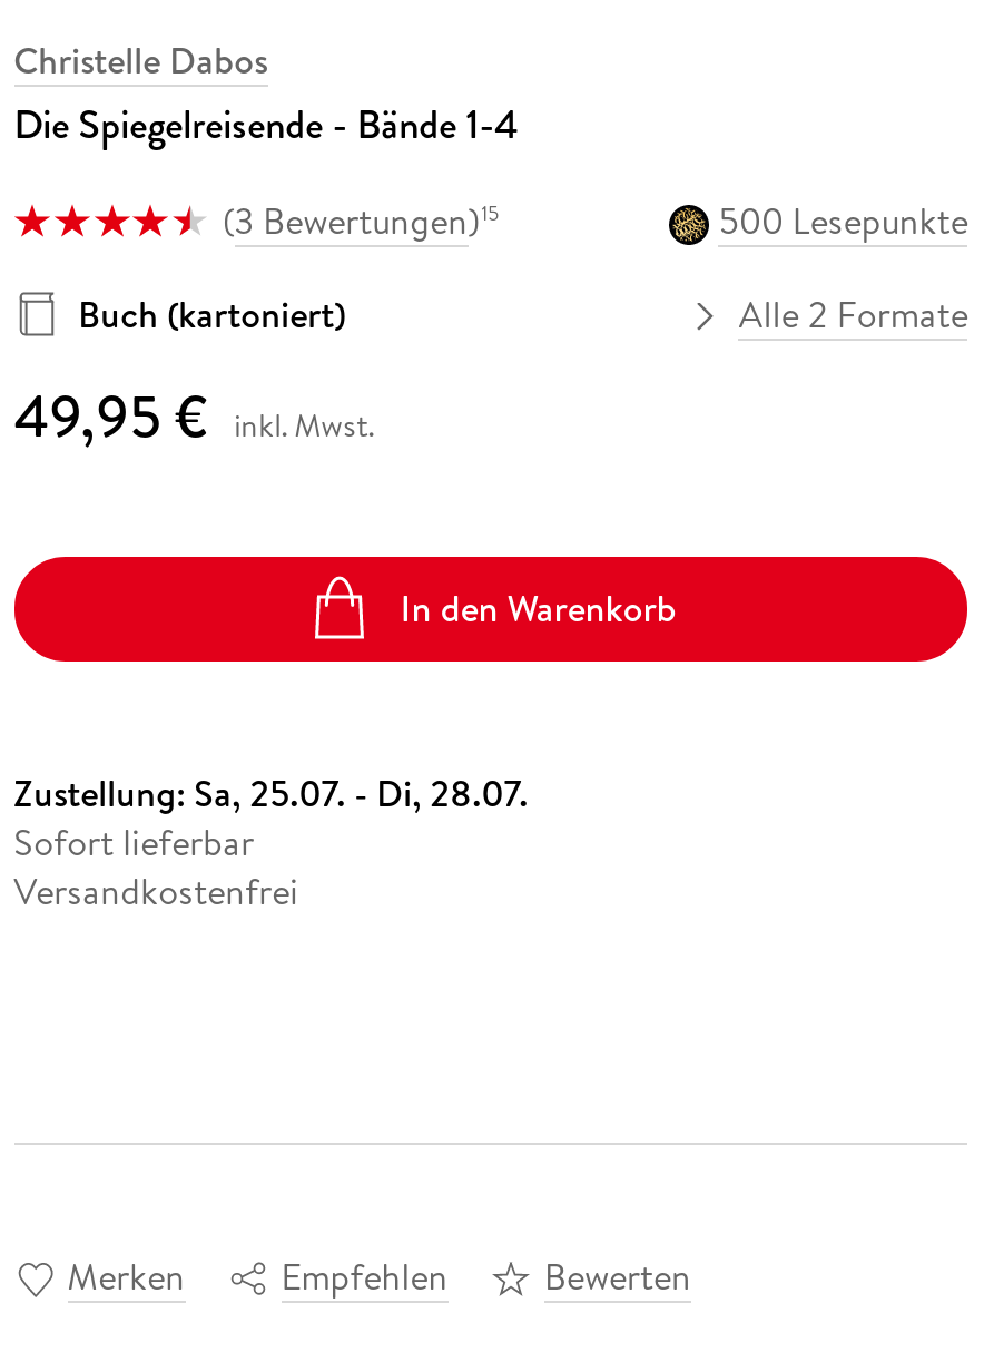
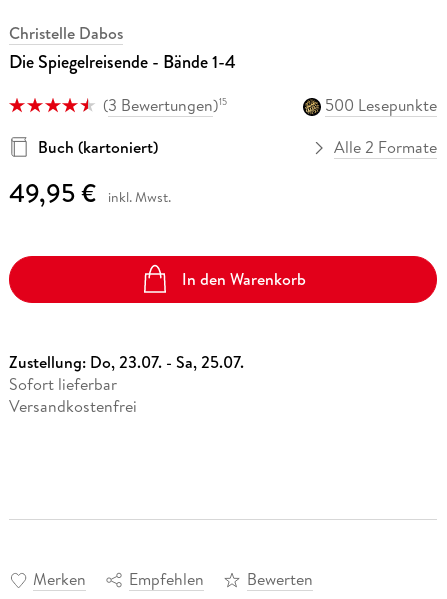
- Zustellung: Sa, 25.07. - Di, 28.07.
+ Zustellung: Do, 23.07. - Sa, 25.07.
